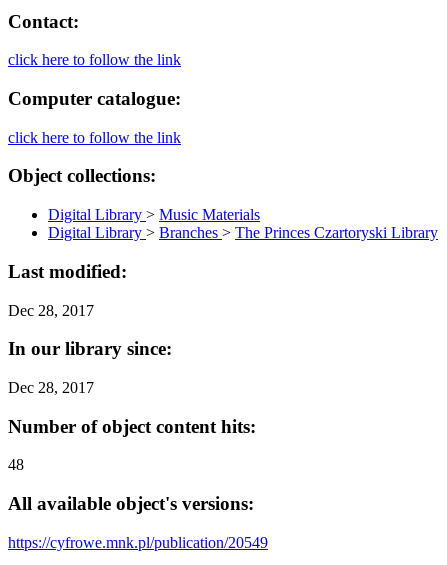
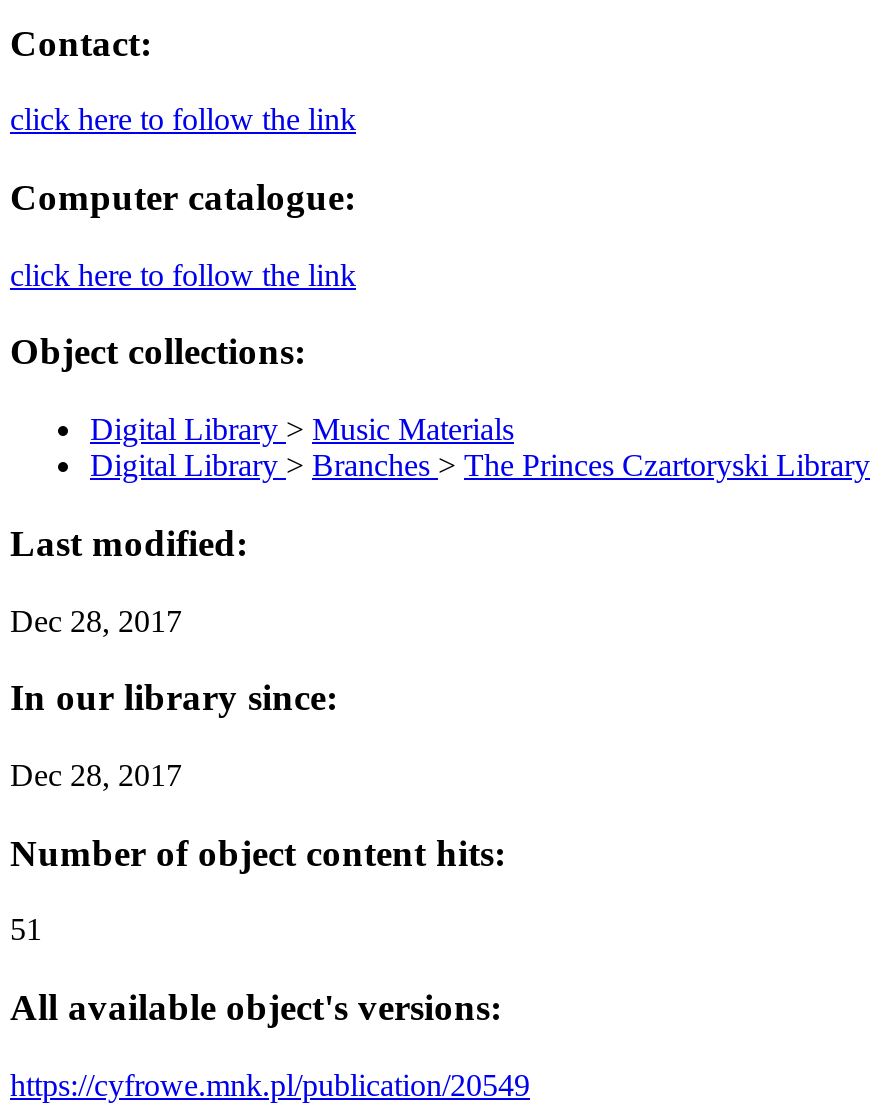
- 48
+ 51
